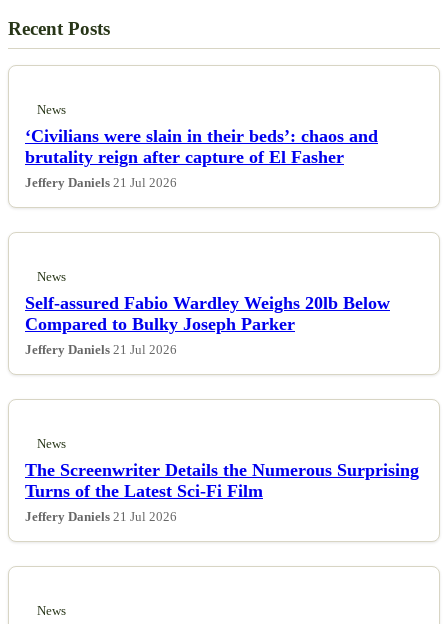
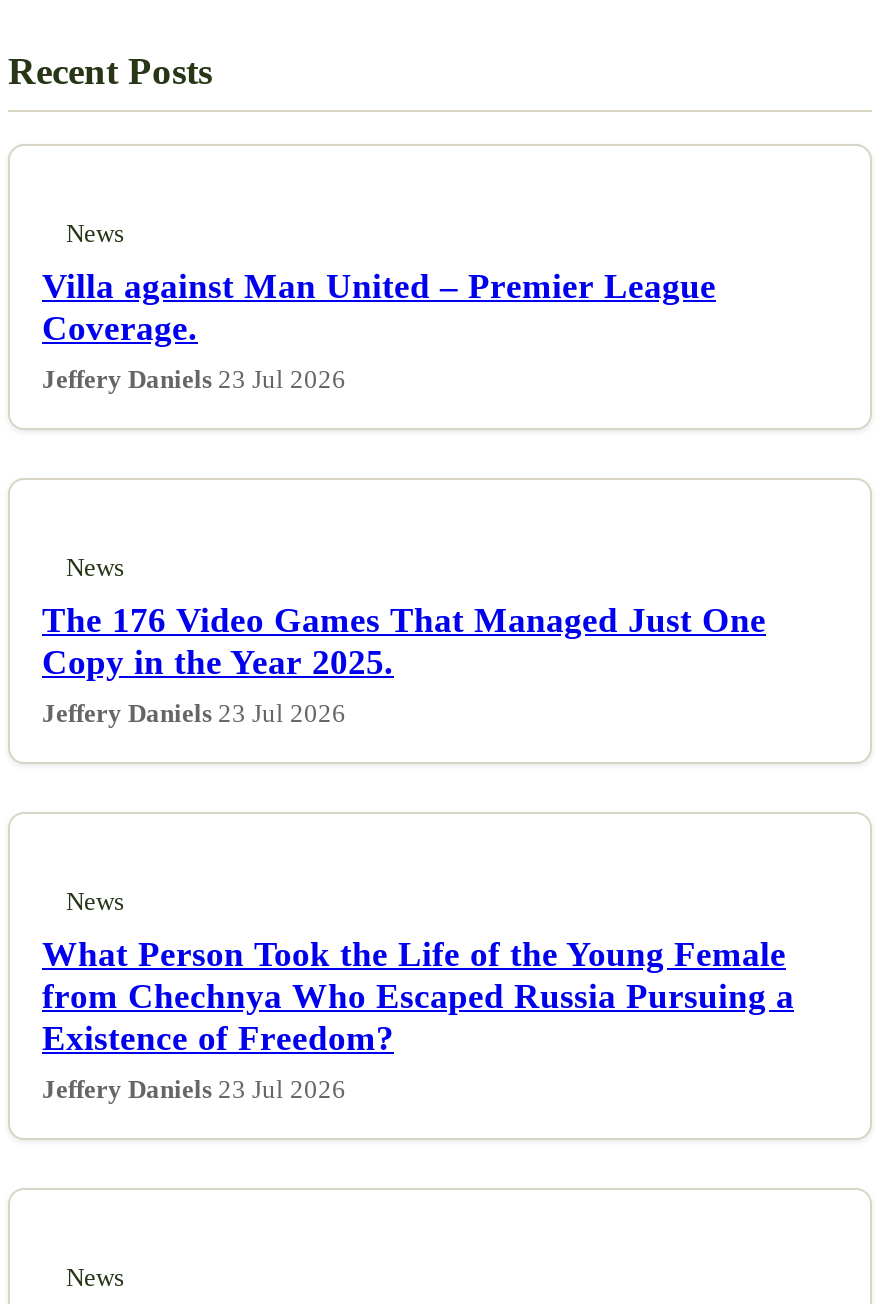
- ‘Civilians were slain in their beds’: chaos and
- brutality reign after capture of El Fasher
- Jeffery Daniels 21 Jul 2026
+ Villa against Man United – Premier League
+ Coverage.
+ Jeffery Daniels 23 Jul 2026

- Self-assured Fabio Wardley Weighs 20lb Below
- Compared to Bulky Joseph Parker
- Jeffery Daniels 21 Jul 2026
+ The 176 Video Games That Managed Just One
+ Copy in the Year 2025.
+ Jeffery Daniels 23 Jul 2026

- The Screenwriter Details the Numerous Surprising
- Turns of the Latest Sci-Fi Film
- Jeffery Daniels 21 Jul 2026
+ What Person Took the Life of the Young Female
+ from Chechnya Who Escaped Russia Pursuing a
+ Existence of Freedom?
+ Jeffery Daniels 23 Jul 2026
